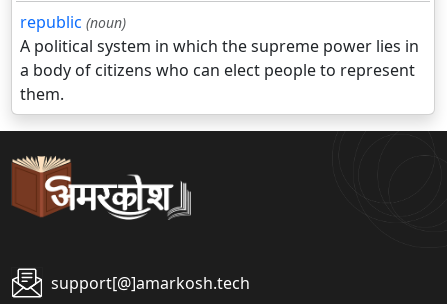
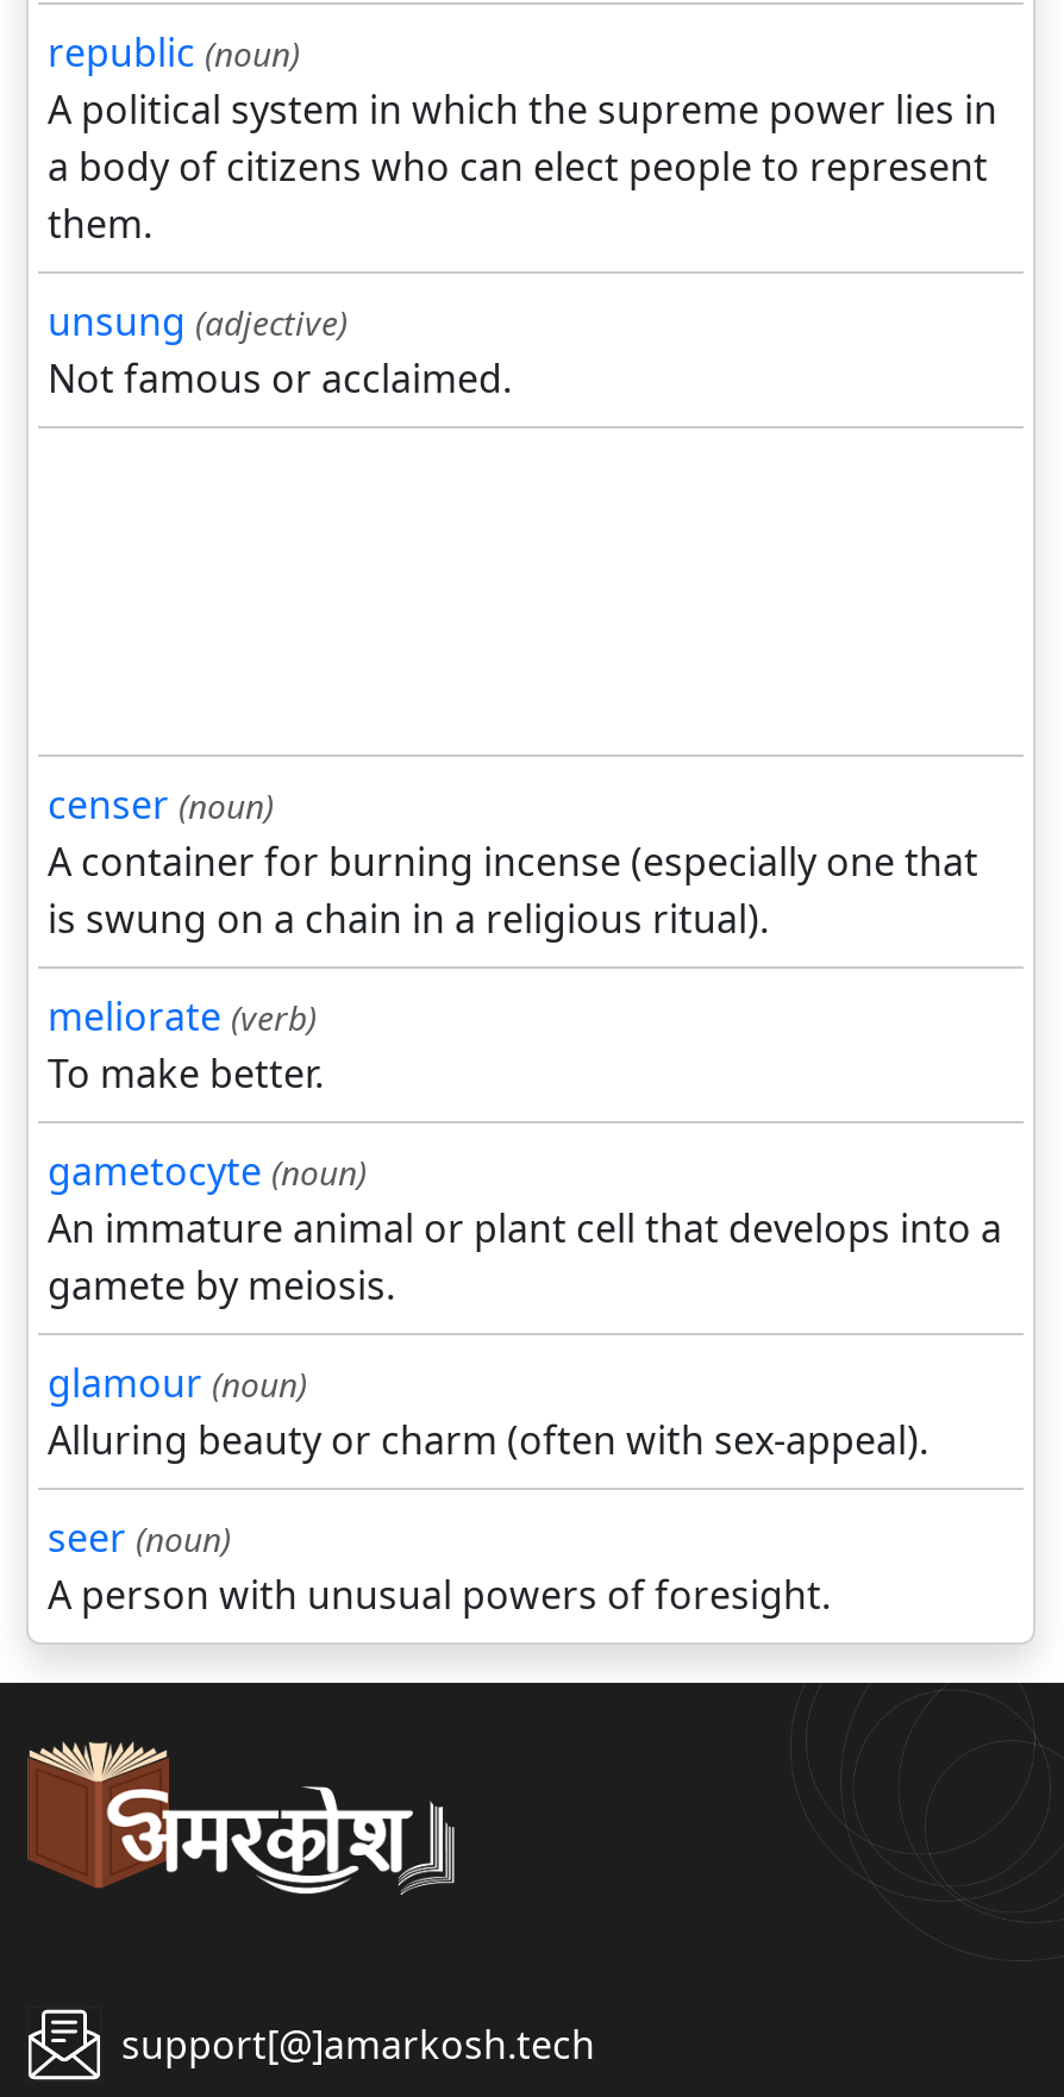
+ unsung (adjective)
+ Not famous or acclaimed.

+ censer (noun)
+ A container for burning incense (especially one that
+ is swung on a chain in a religious ritual).
+ meliorate (verb)
+ To make better.
+ gametocyte (noun)
+ An immature animal or plant cell that develops into a
+ gamete by meiosis.
+ glamour (noun)
+ Alluring beauty or charm (often with sex-appeal).
+ seer (noun)
+ A person with unusual powers of foresight.
